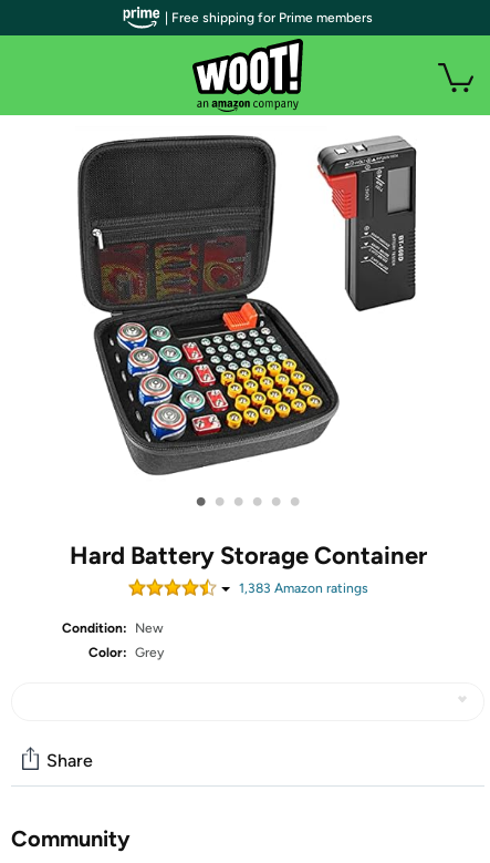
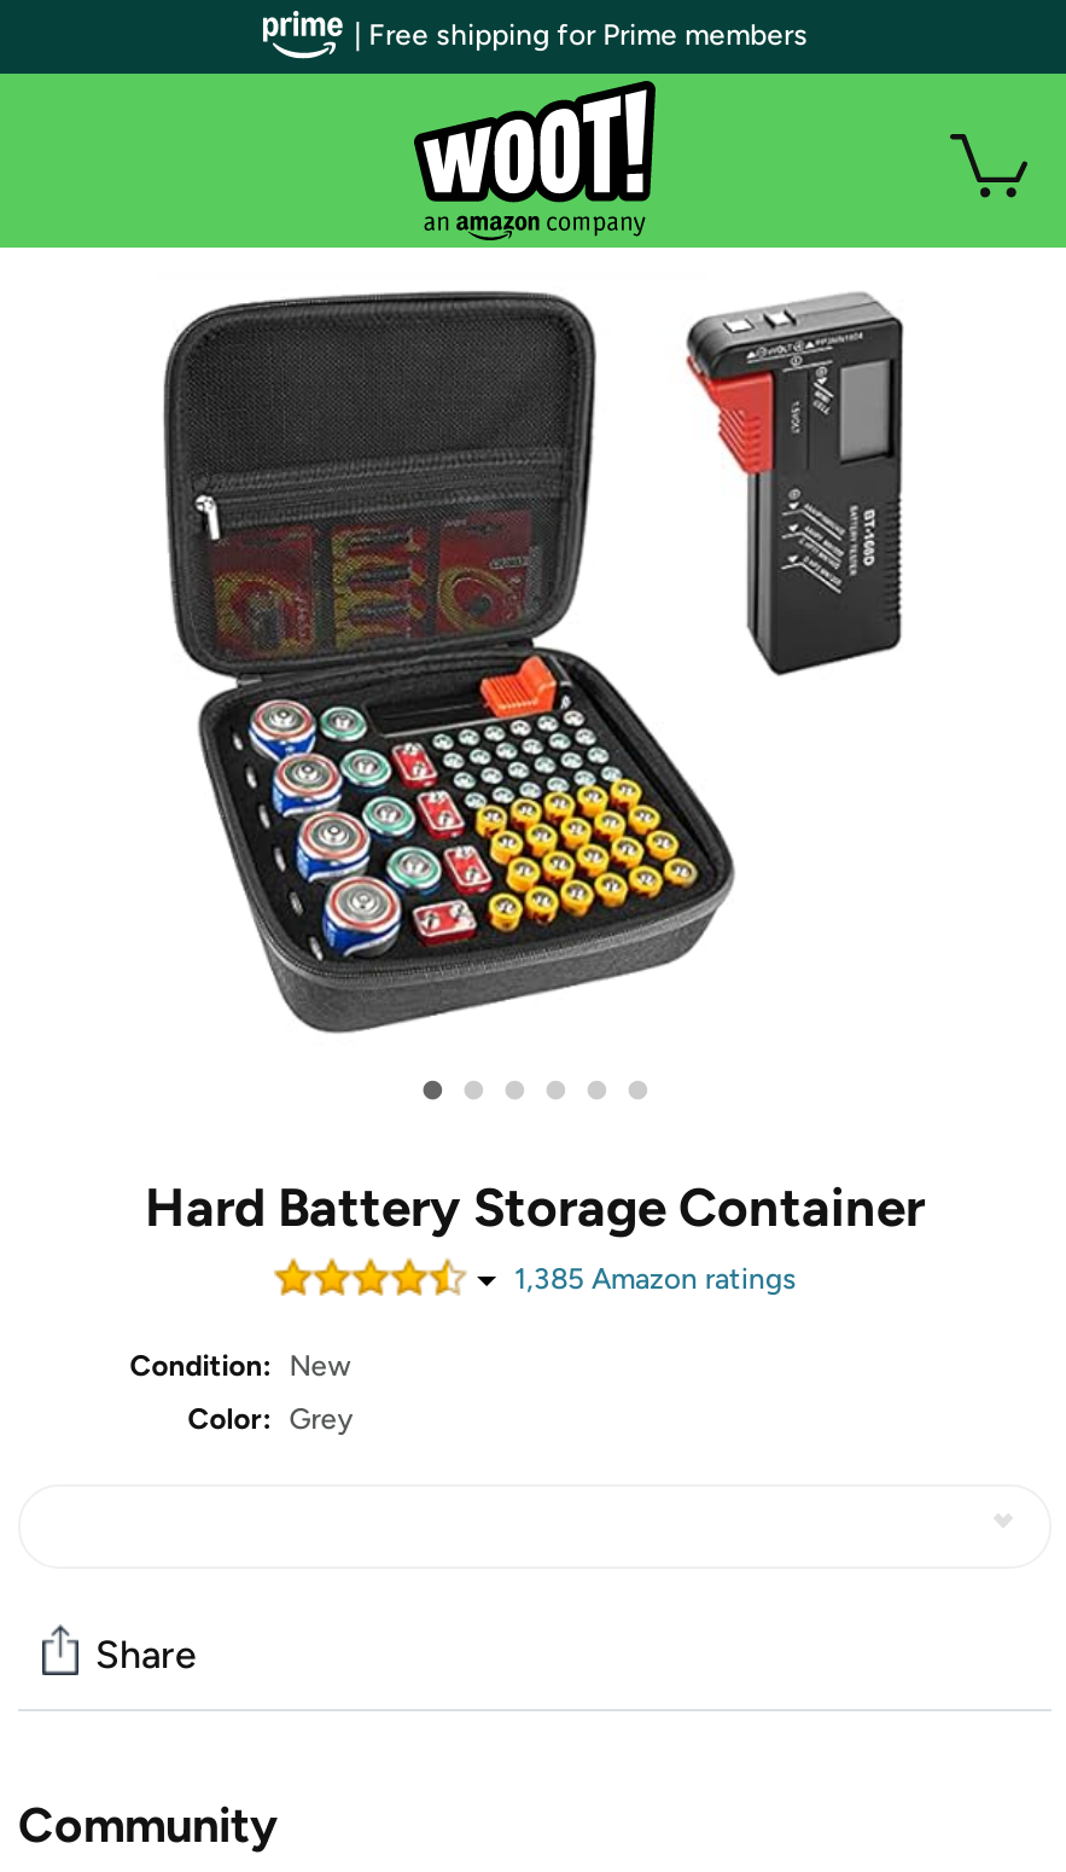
- 1,383 Amazon ratings
+ 1,385 Amazon ratings
